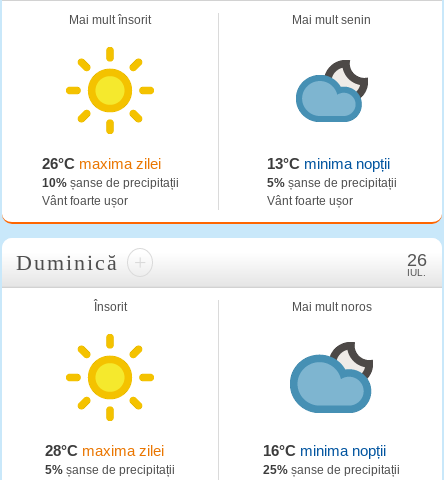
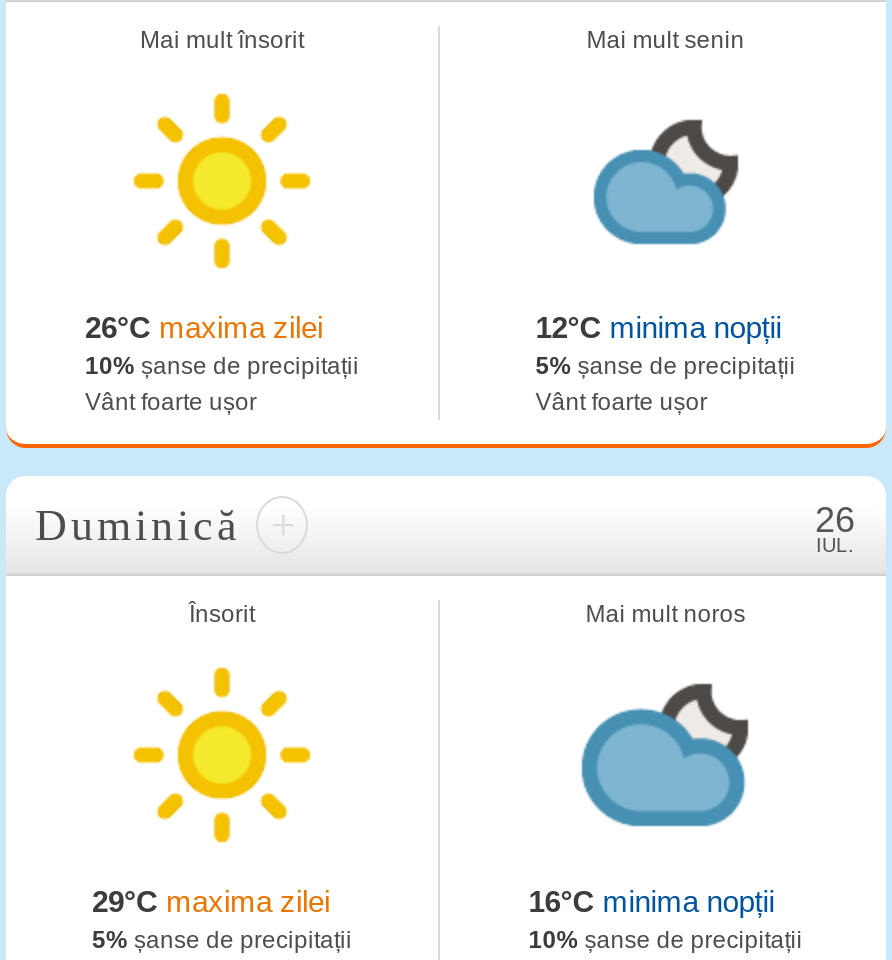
- 13°C minima nopții
+ 12°C minima nopții

- 28°C maxima zilei
+ 29°C maxima zilei

- 25% șanse de precipitații
+ 10% șanse de precipitații
